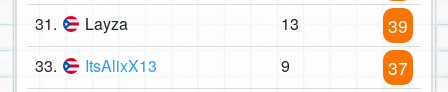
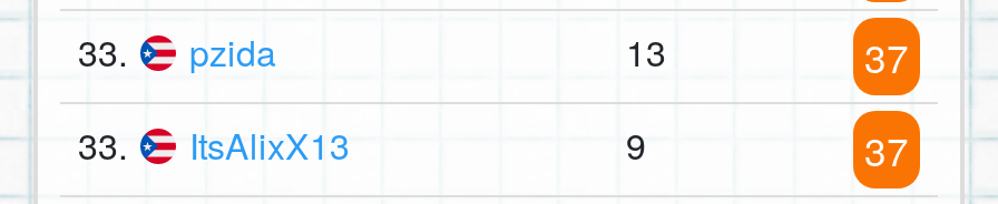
- 31.
- Layza
+ 33.
+ pzida

- 39
+ 37
